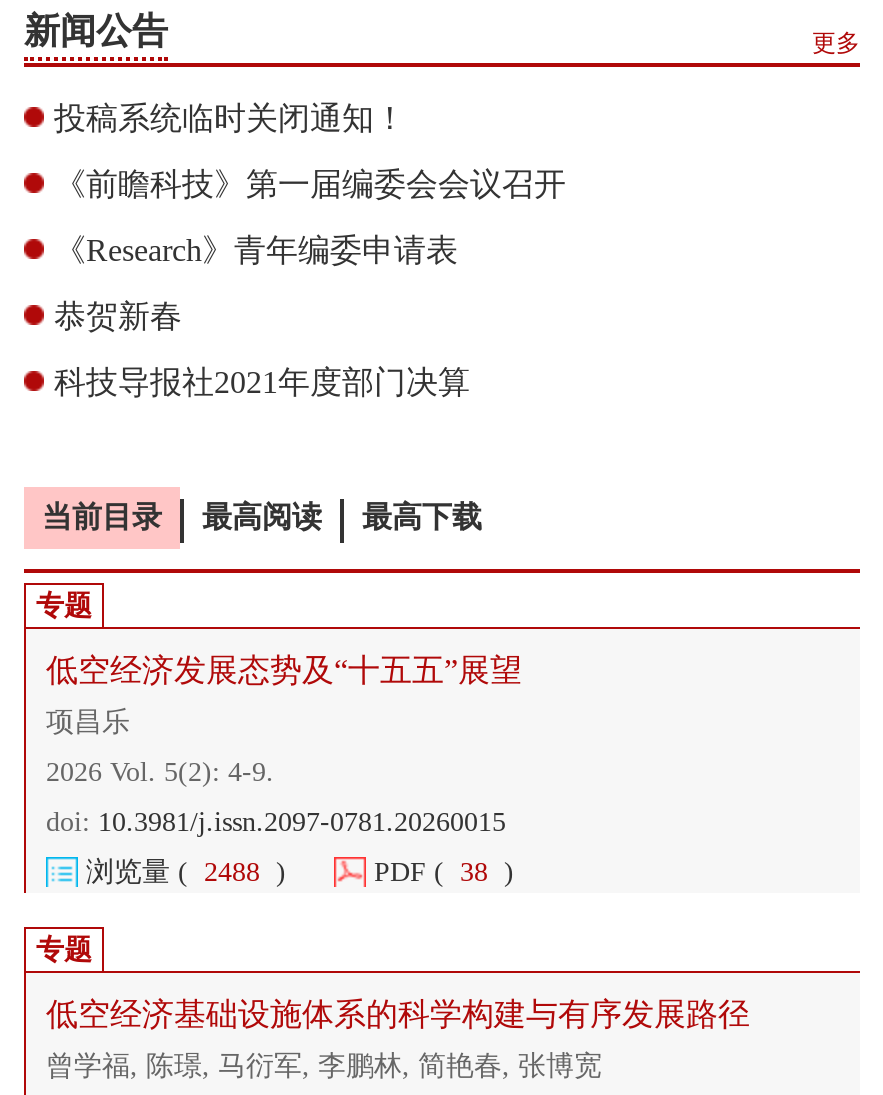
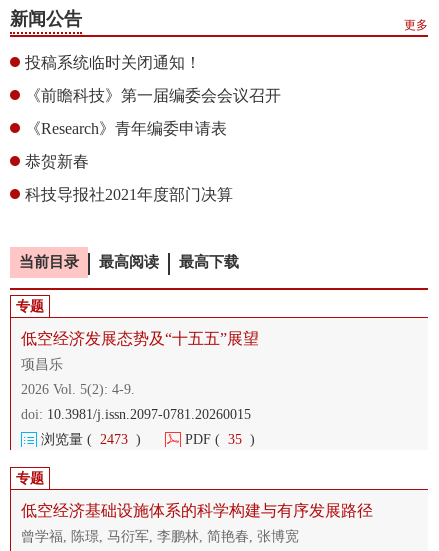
- 浏览量 ( 2488 )
+ 浏览量 ( 2473 )

- PDF ( 38 )
+ PDF ( 35 )
